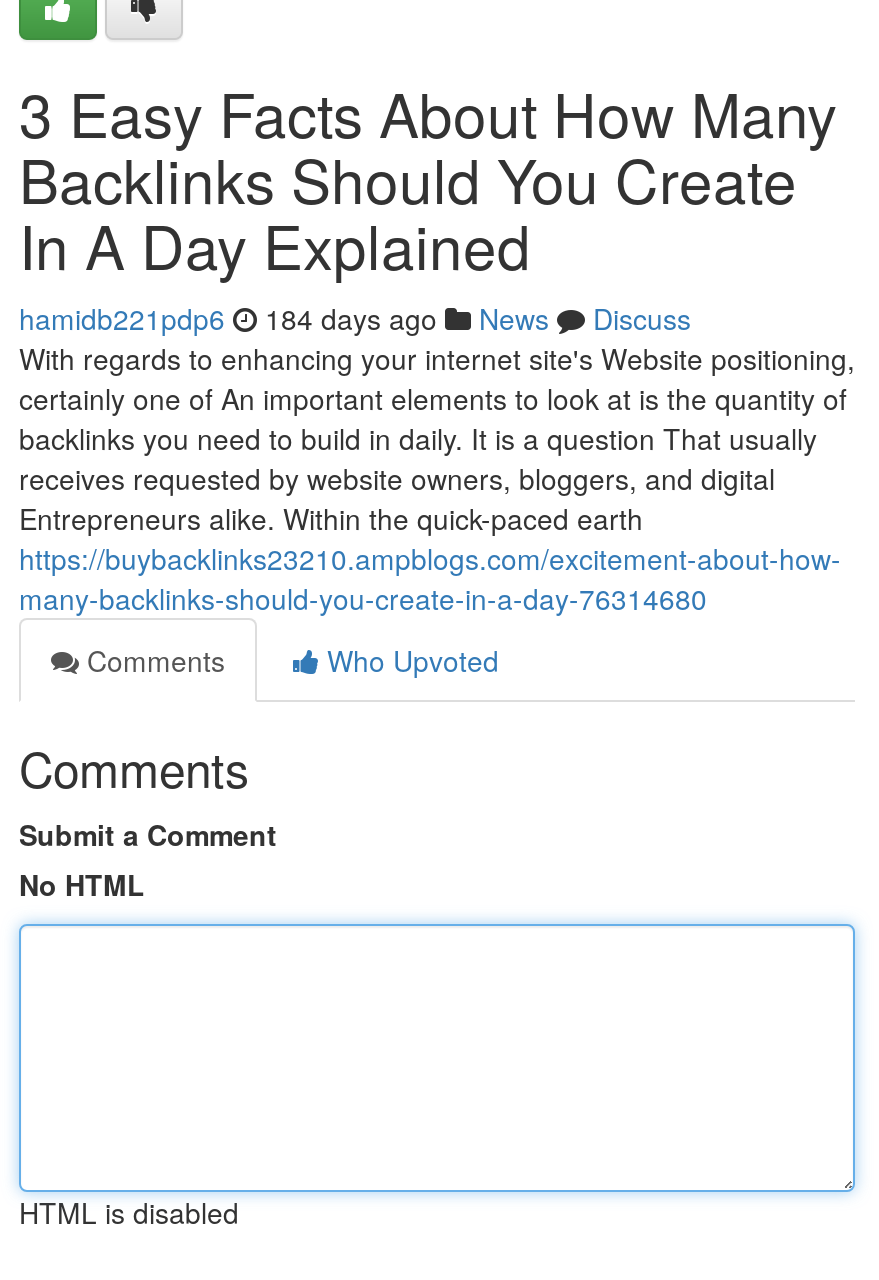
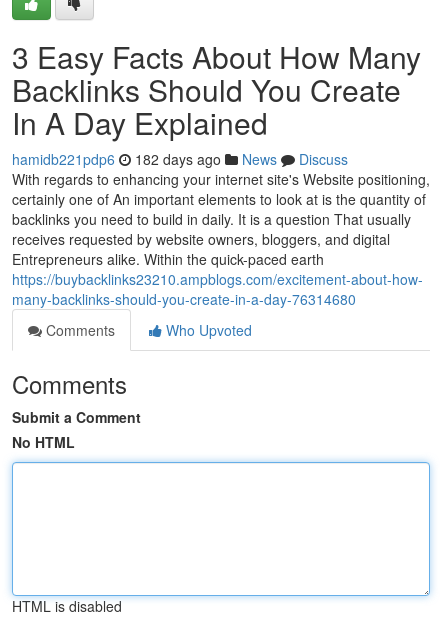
- hamidb221pdp6 184 days ago News Discuss
+ hamidb221pdp6 182 days ago News Discuss
